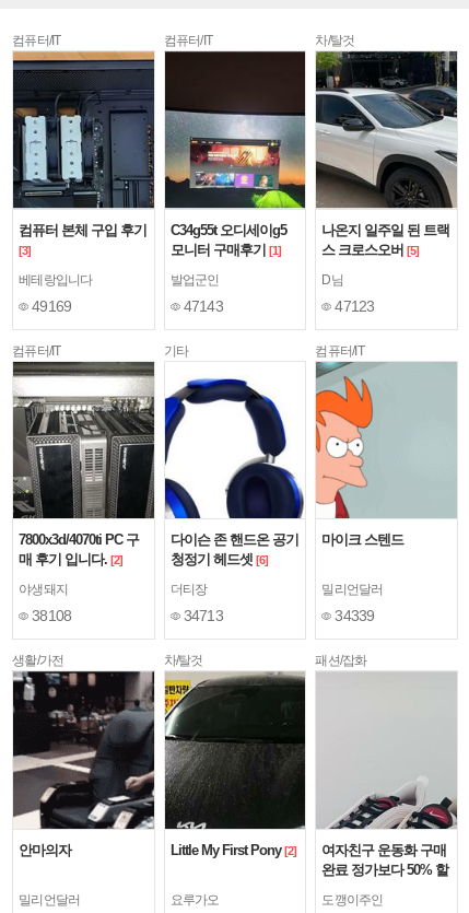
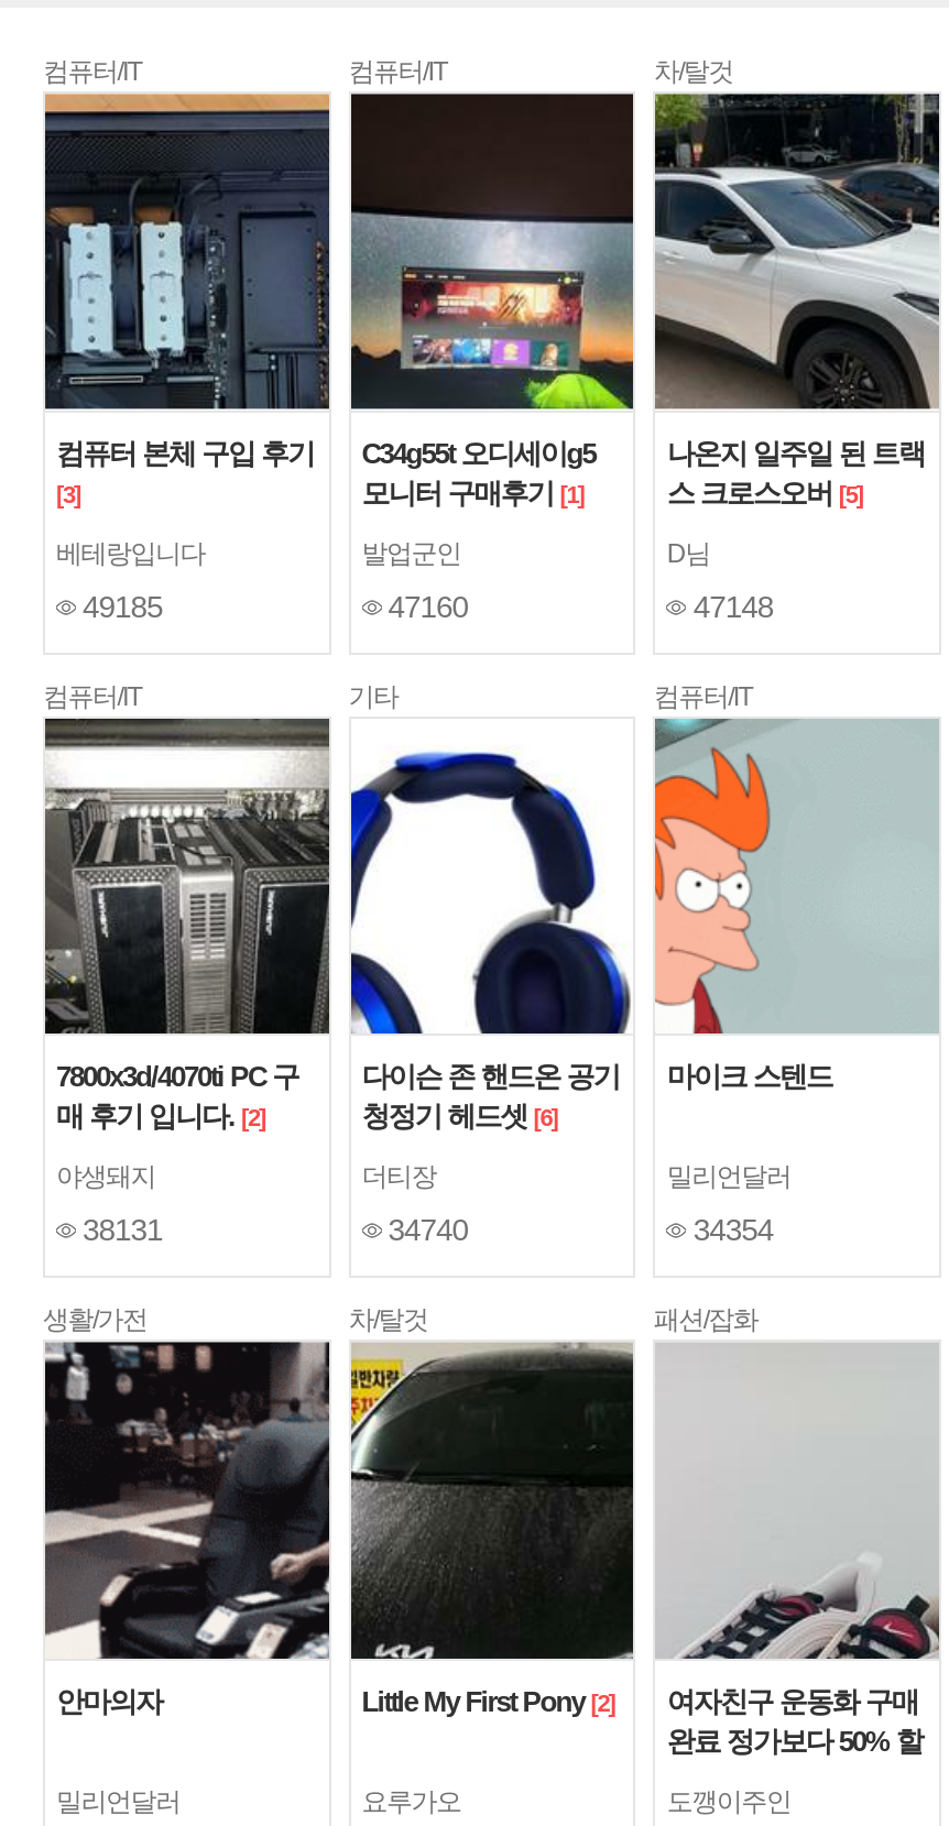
- 49169
+ 49185

- 47143
+ 47160

- 47123
+ 47148

- 38108
+ 38131

- 34713
+ 34740

- 34339
+ 34354
